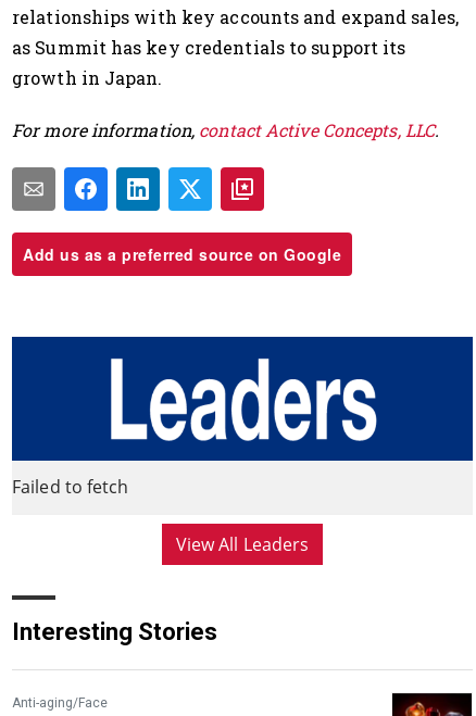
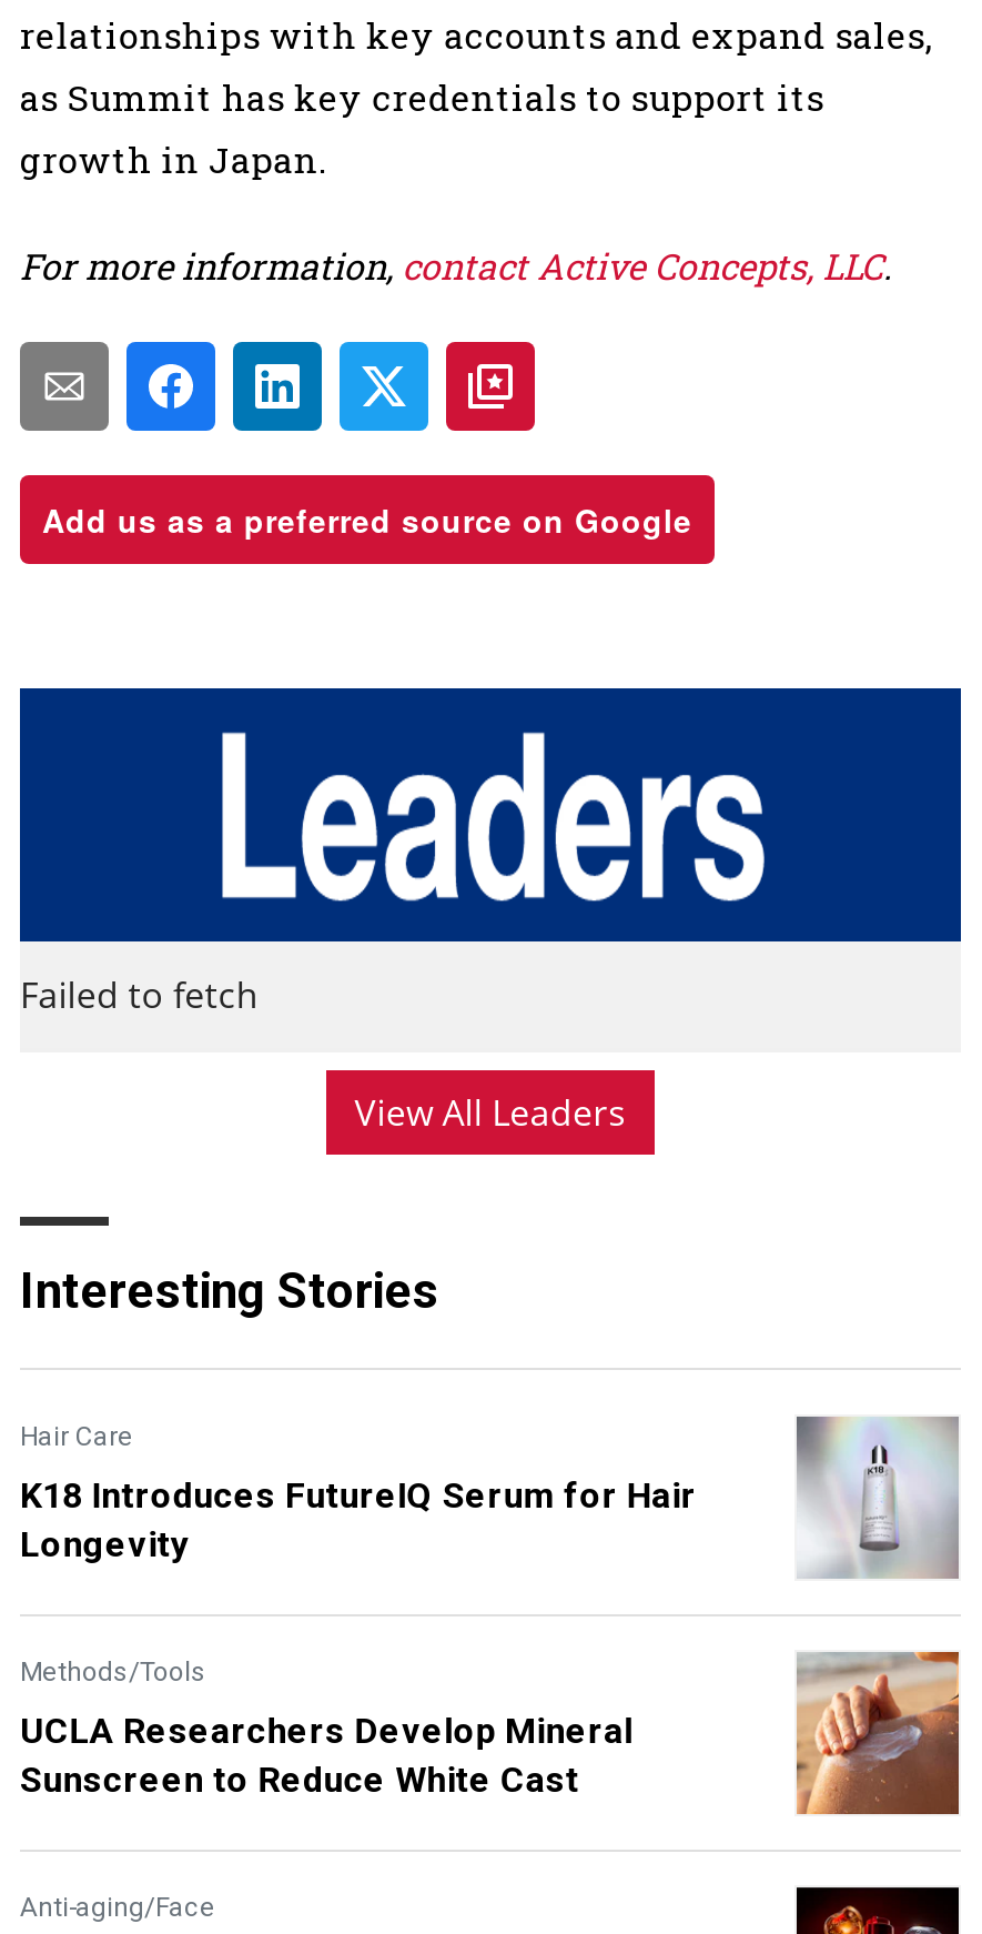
+ Hair Care
+ K18 Introduces FutureIQ Serum for Hair
+ Longevity
+ Methods/Tools
+ UCLA Researchers Develop Mineral
+ Sunscreen to Reduce White Cast

+ [image]

+ [image]
